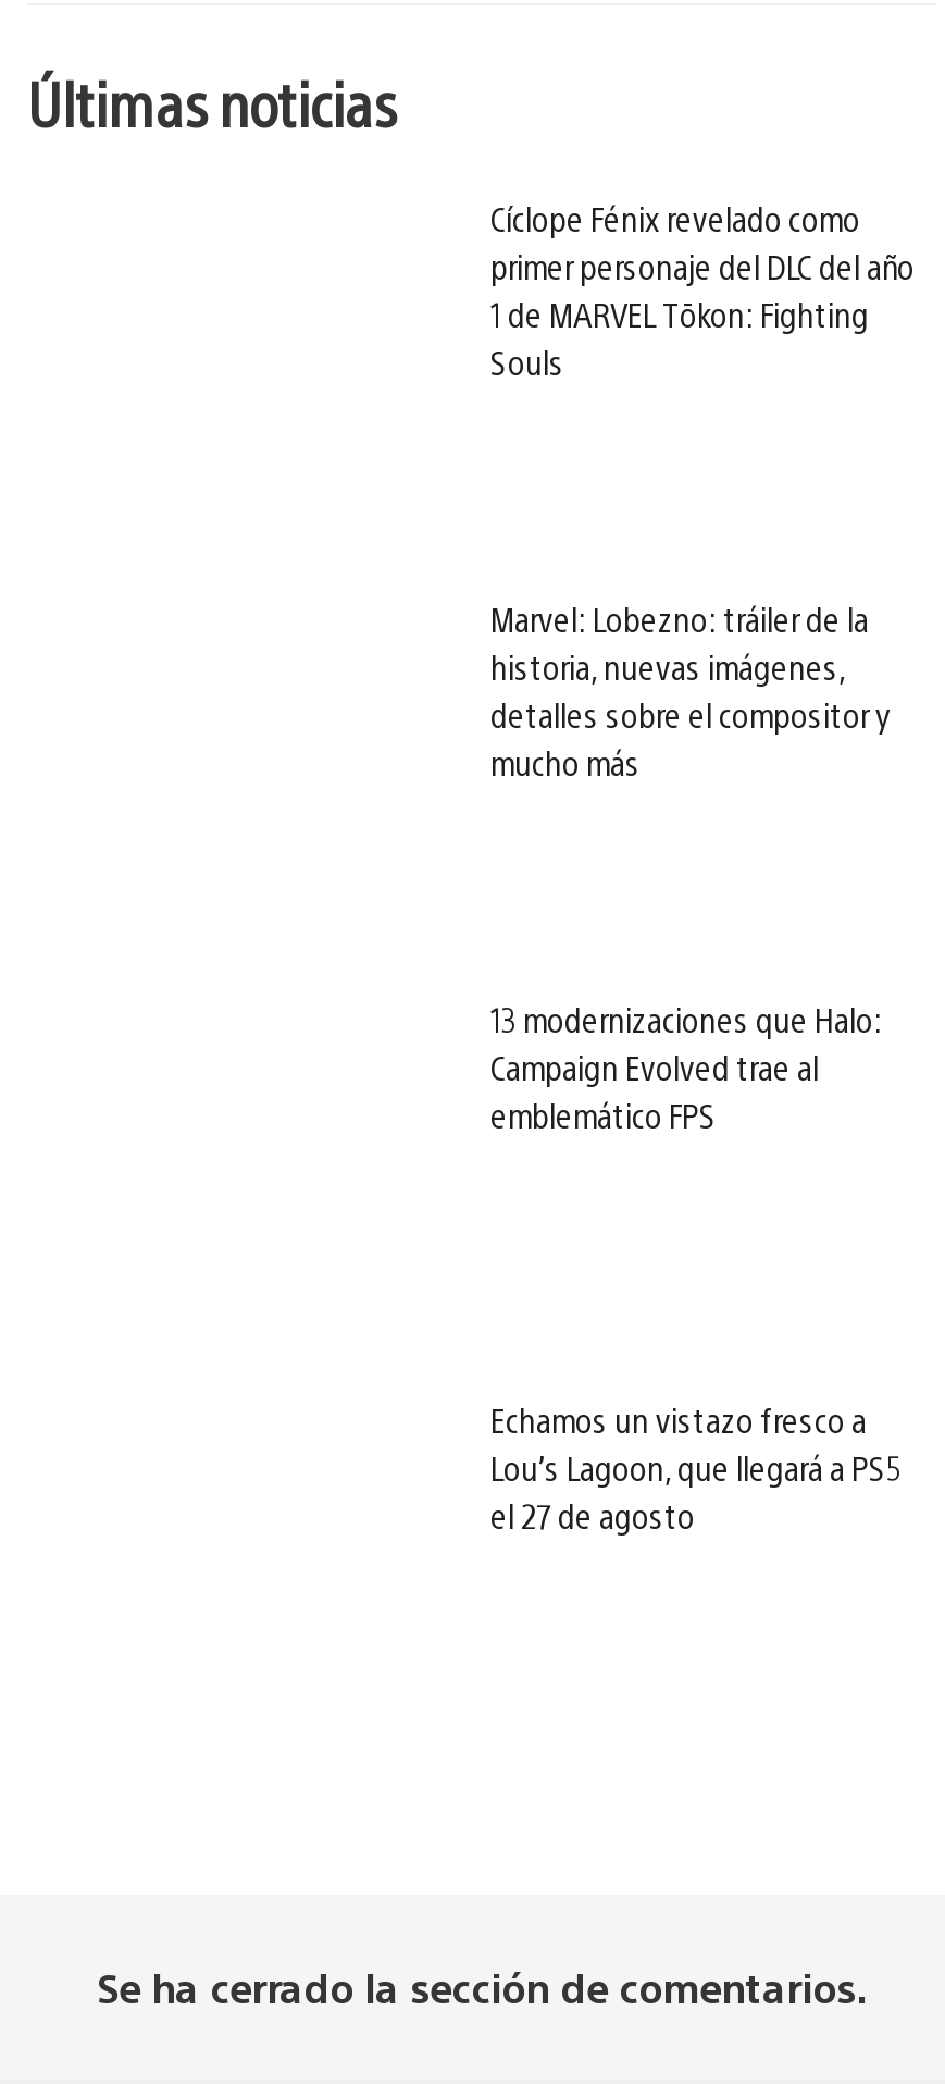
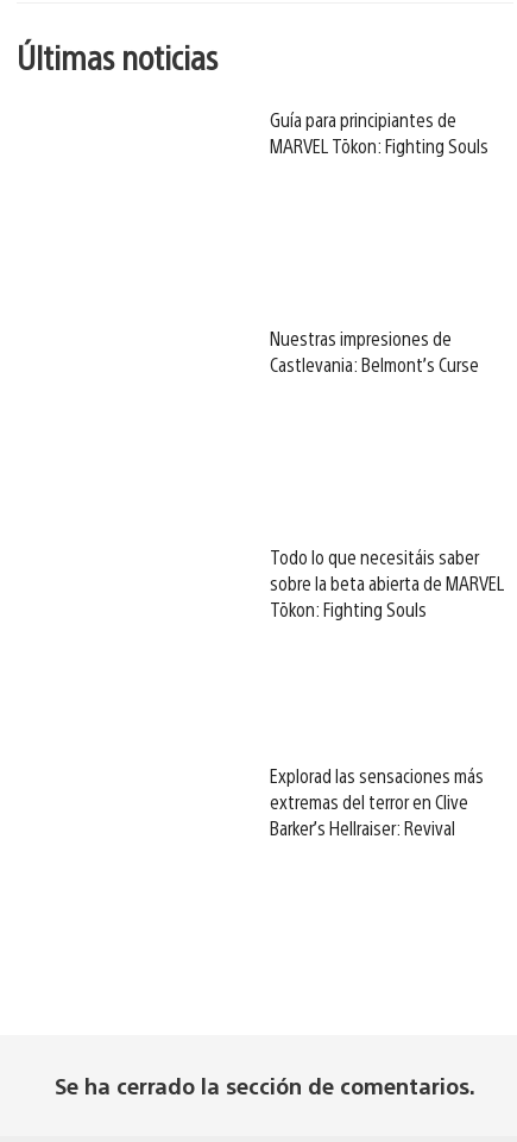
- Cíclope Fénix revelado como
- primer personaje del DLC del año
- 1 de MARVEL Tōkon: Fighting
- Souls
+ Guía para principiantes de
+ MARVEL Tōkon: Fighting Souls

- Marvel: Lobezno: tráiler de la
- historia, nuevas imágenes,
- detalles sobre el compositor y
- mucho más
+ Nuestras impresiones de
+ Castlevania: Belmont’s Curse

- 13 modernizaciones que Halo:
- Campaign Evolved trae al
- emblemático FPS
+ Todo lo que necesitáis saber
+ sobre la beta abierta de MARVEL
+ Tōkon: Fighting Souls

- Echamos un vistazo fresco a
- Lou’s Lagoon, que llegará a PS5
- el 27 de agosto
+ Explorad las sensaciones más
+ extremas del terror en Clive
+ Barker’s Hellraiser: Revival
